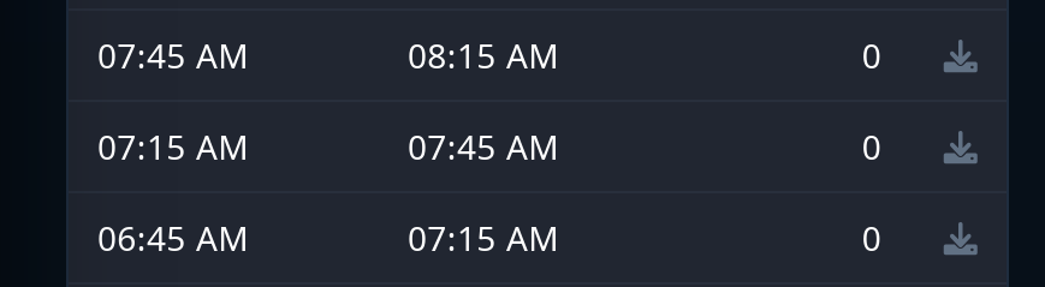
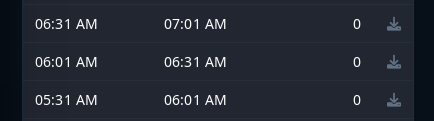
- 07:45 AM
+ 06:31 AM

- 08:15 AM
+ 07:01 AM

- 07:15 AM
+ 06:01 AM

- 07:45 AM
+ 06:31 AM

- 06:45 AM
+ 05:31 AM

- 07:15 AM
+ 06:01 AM
